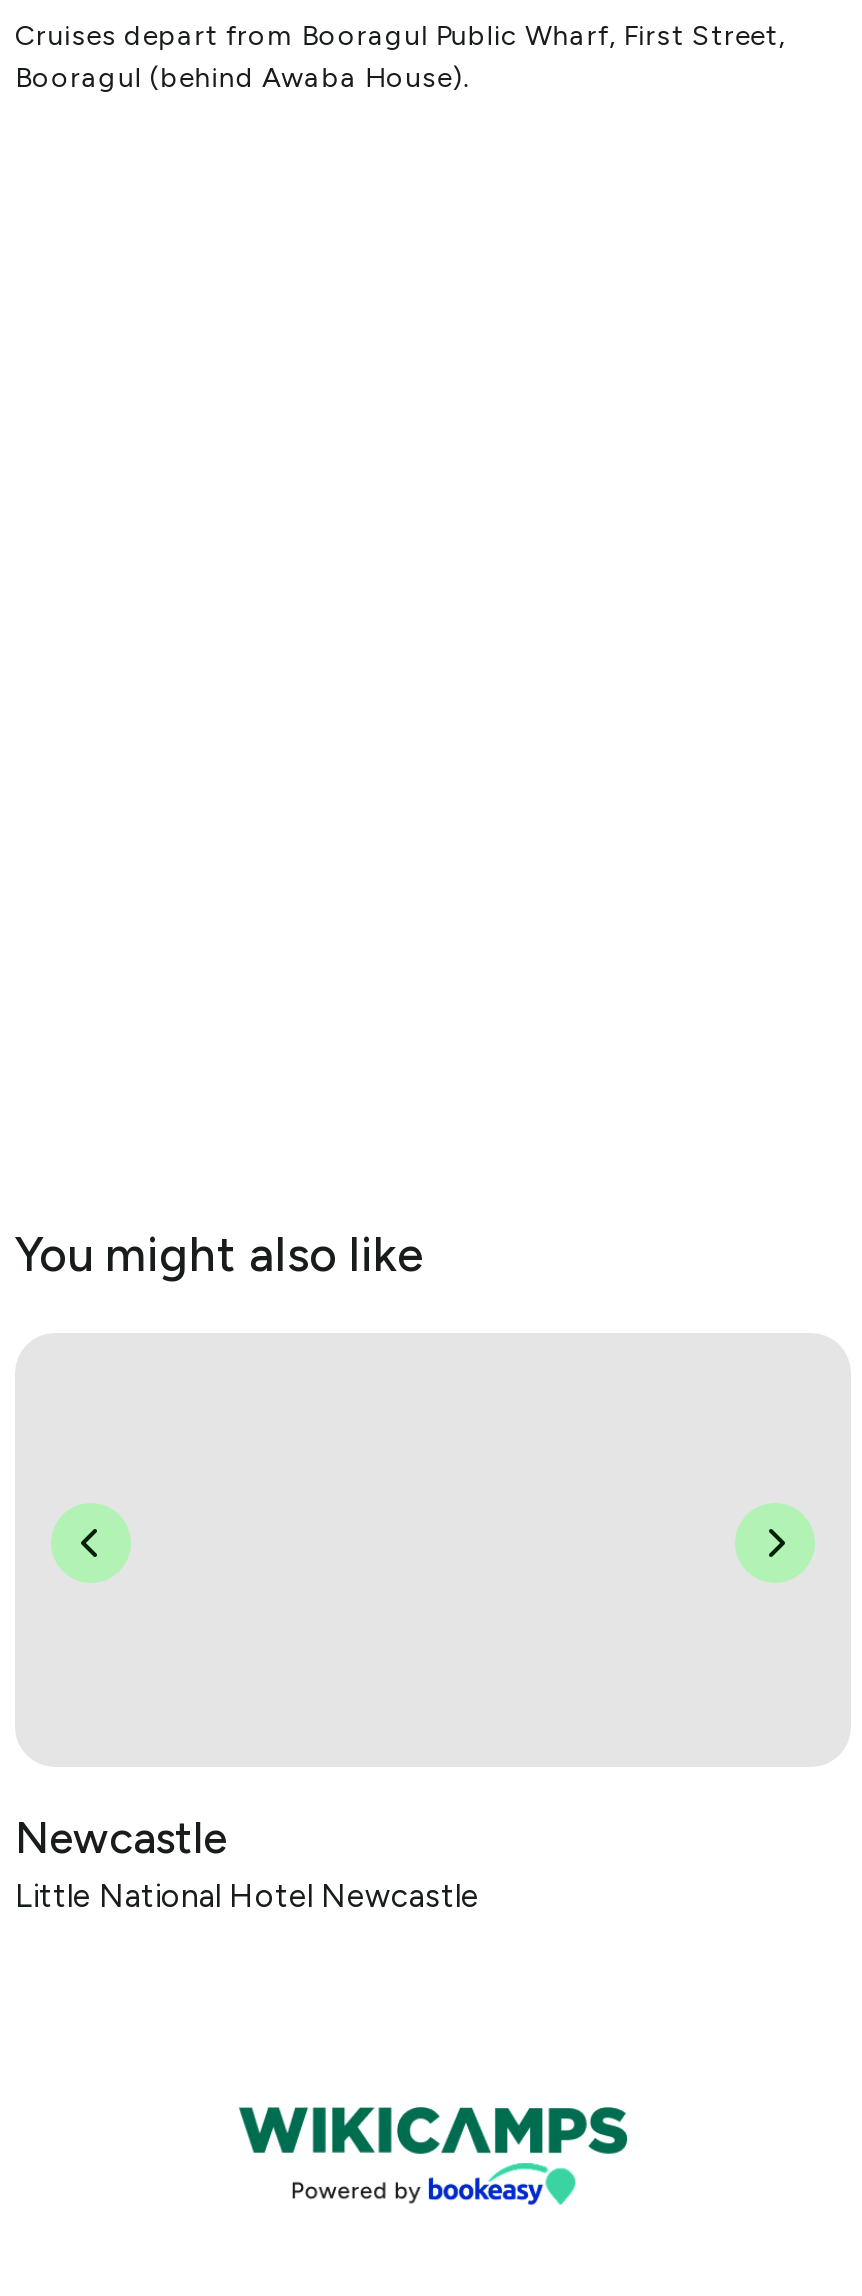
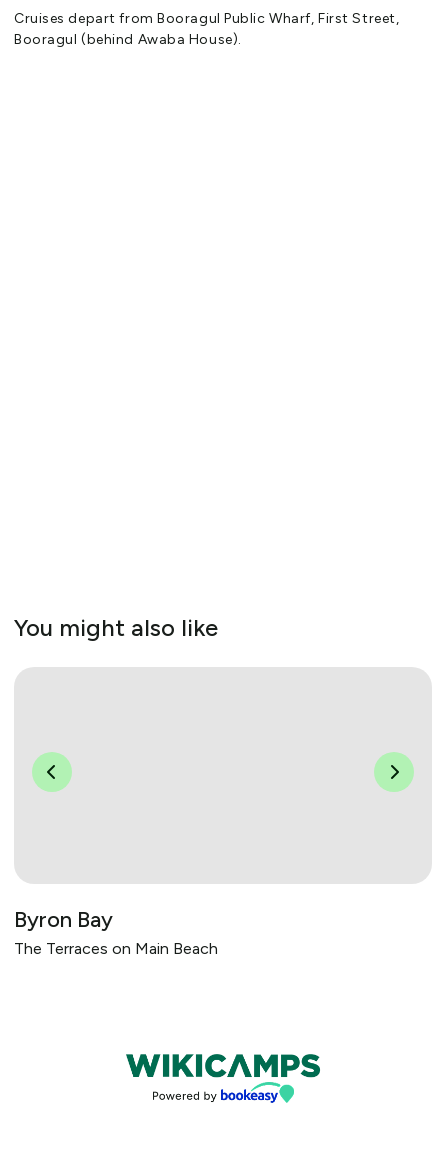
- Newcastle
- Little National Hotel Newcastle
+ Byron Bay
+ The Terraces on Main Beach
